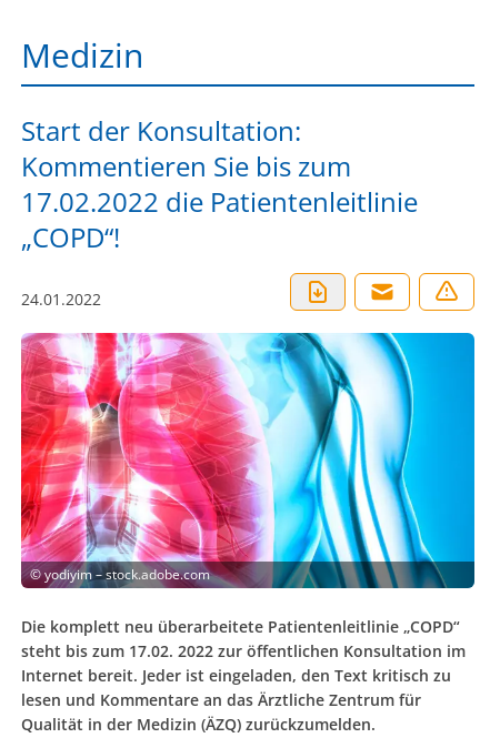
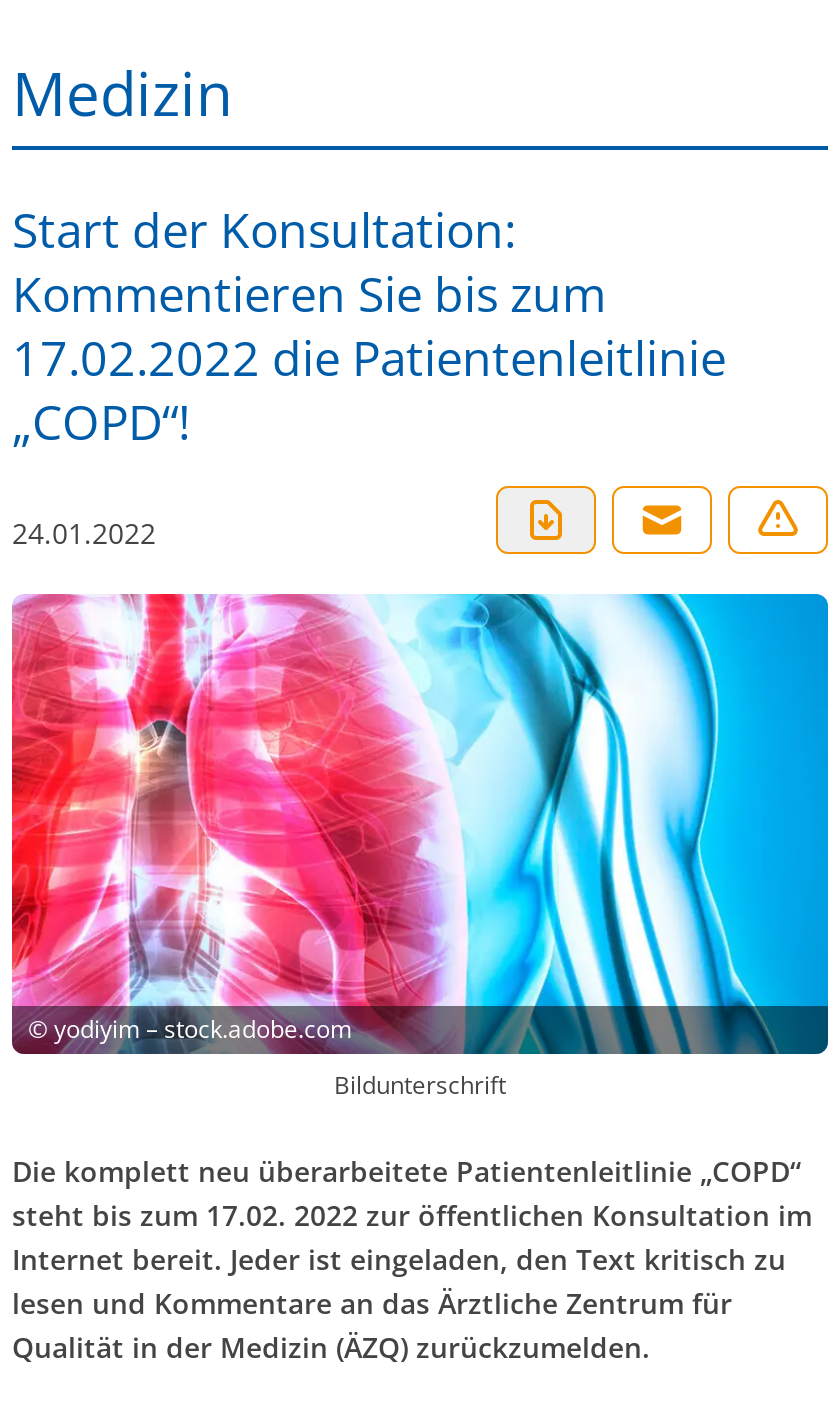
+ Bildunterschrift
